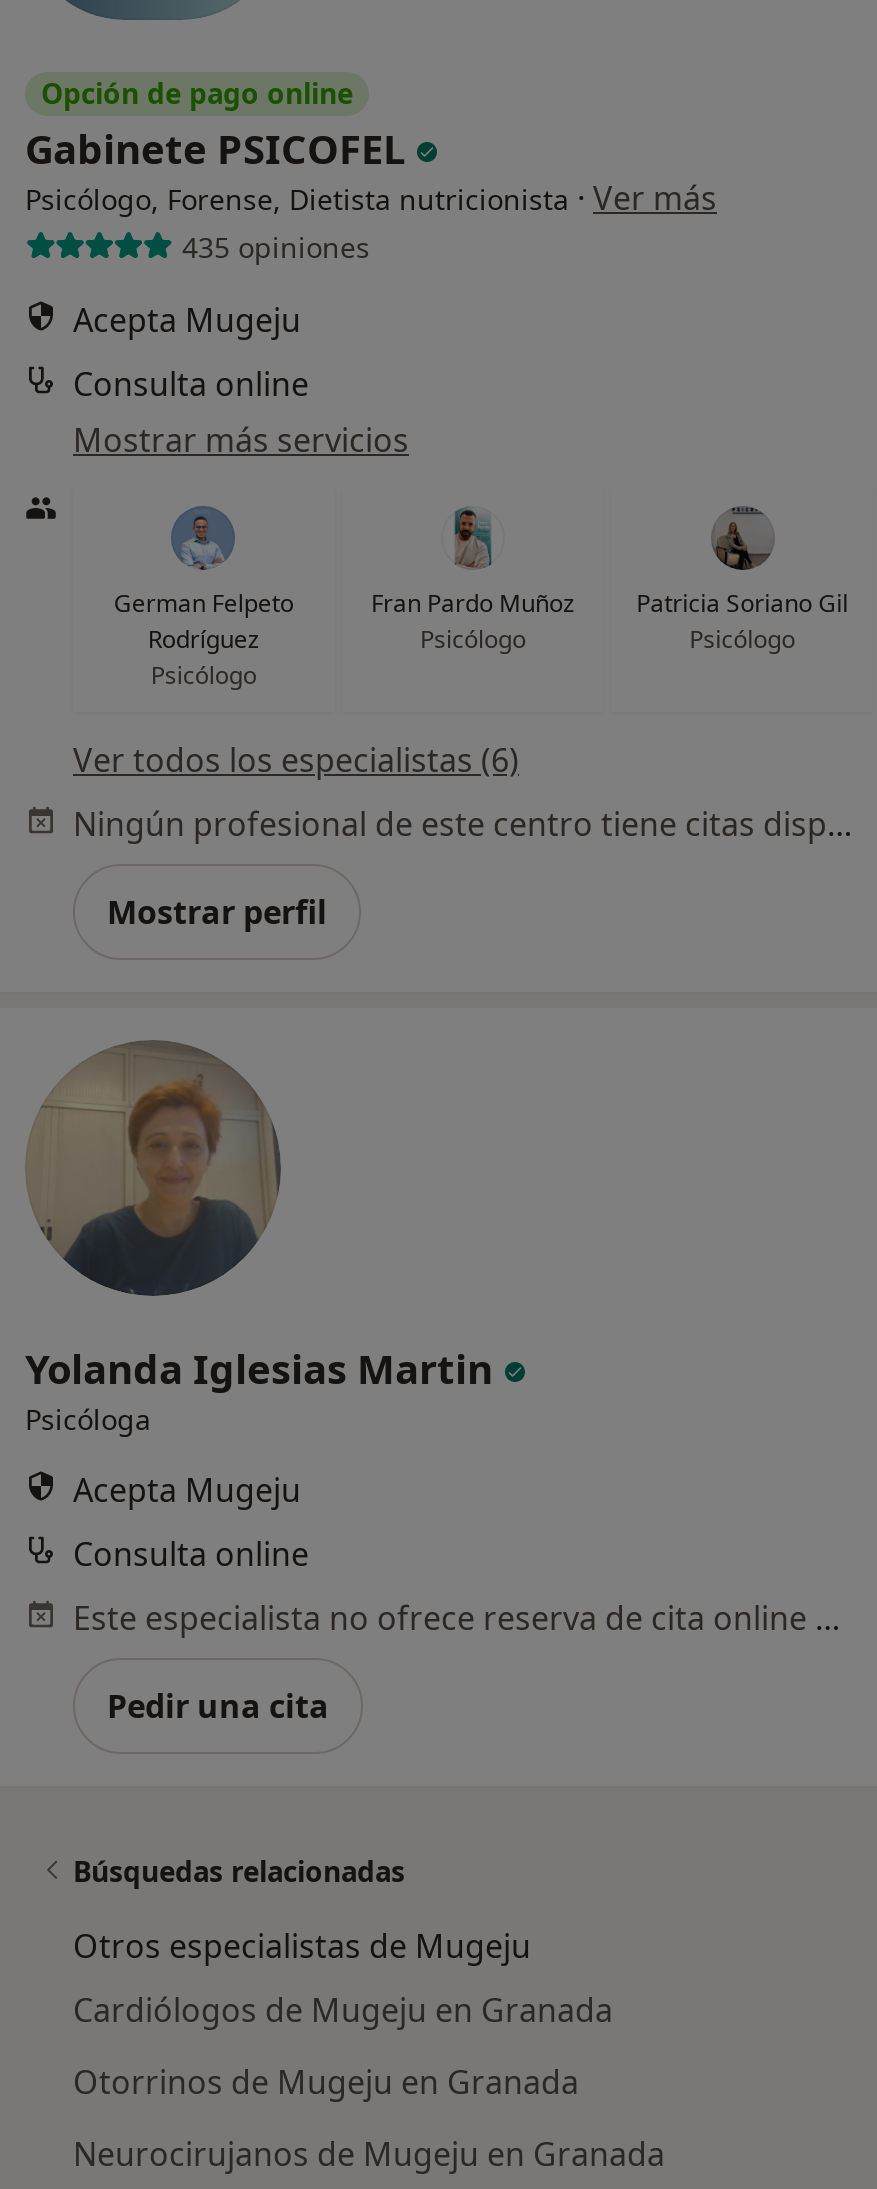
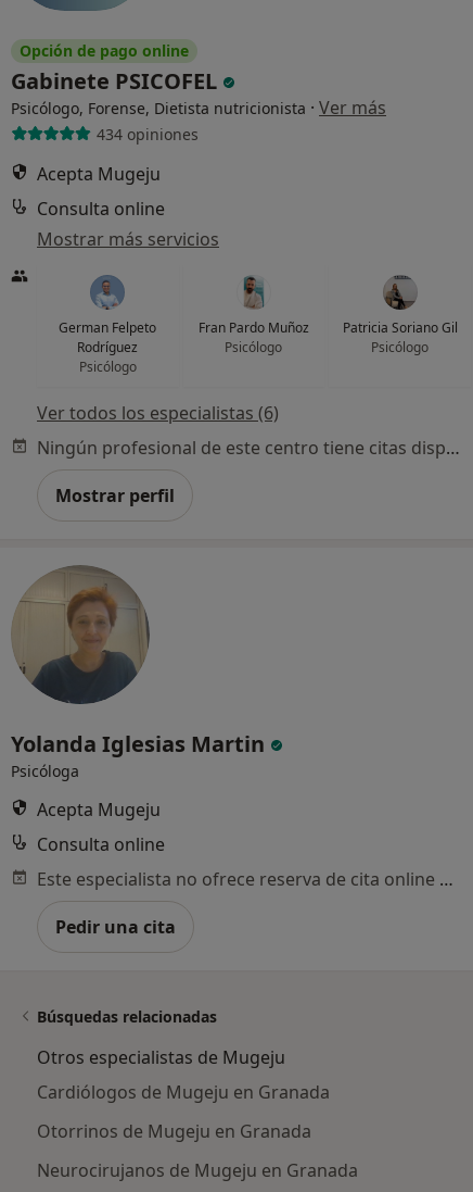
- 435 opiniones
+ 434 opiniones
